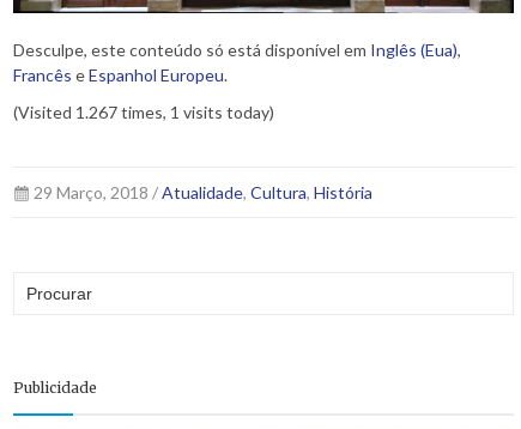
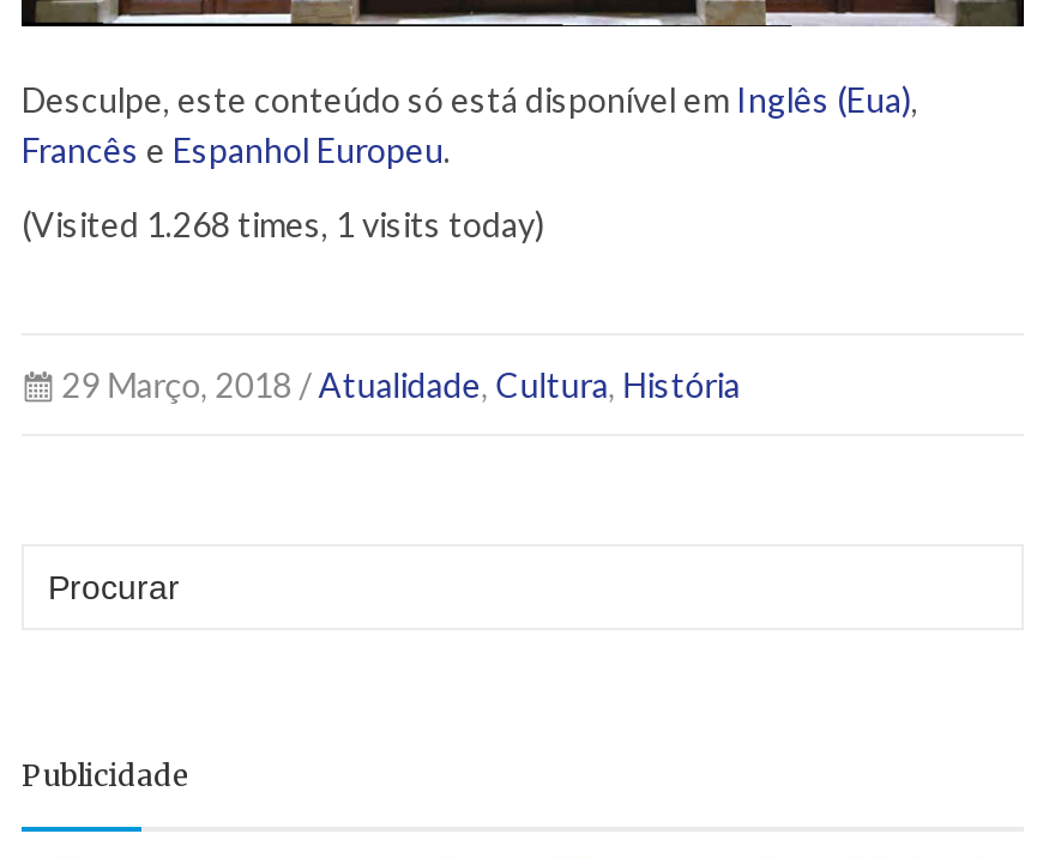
- (Visited 1.267 times, 1 visits today)
+ (Visited 1.268 times, 1 visits today)
